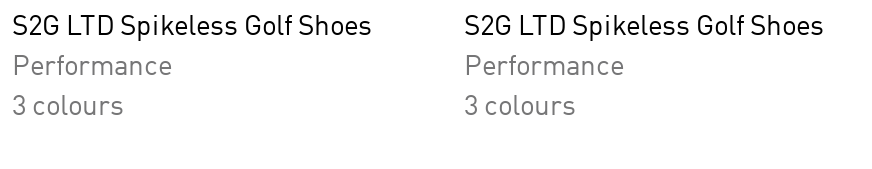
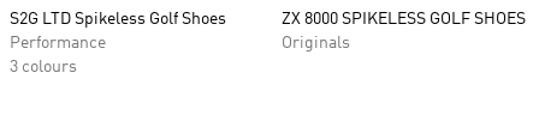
- S2G LTD Spikeless Golf Shoes
- Performance
- 3 colours
+ ZX 8000 SPIKELESS GOLF SHOES
+ Originals
